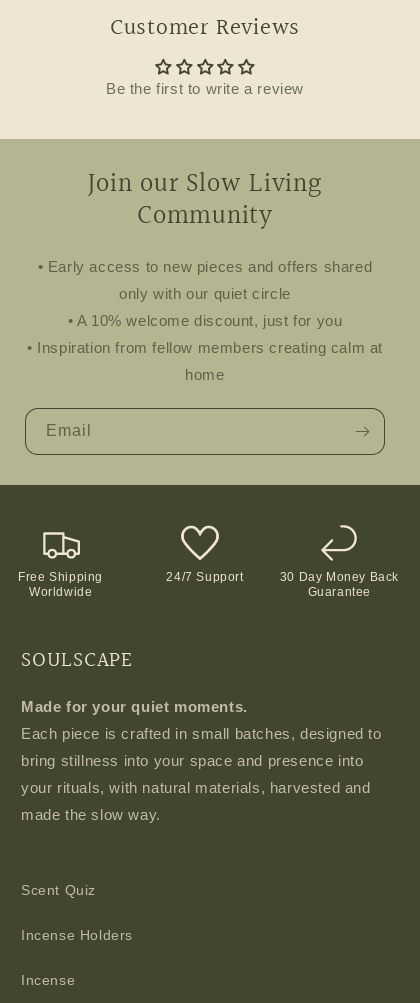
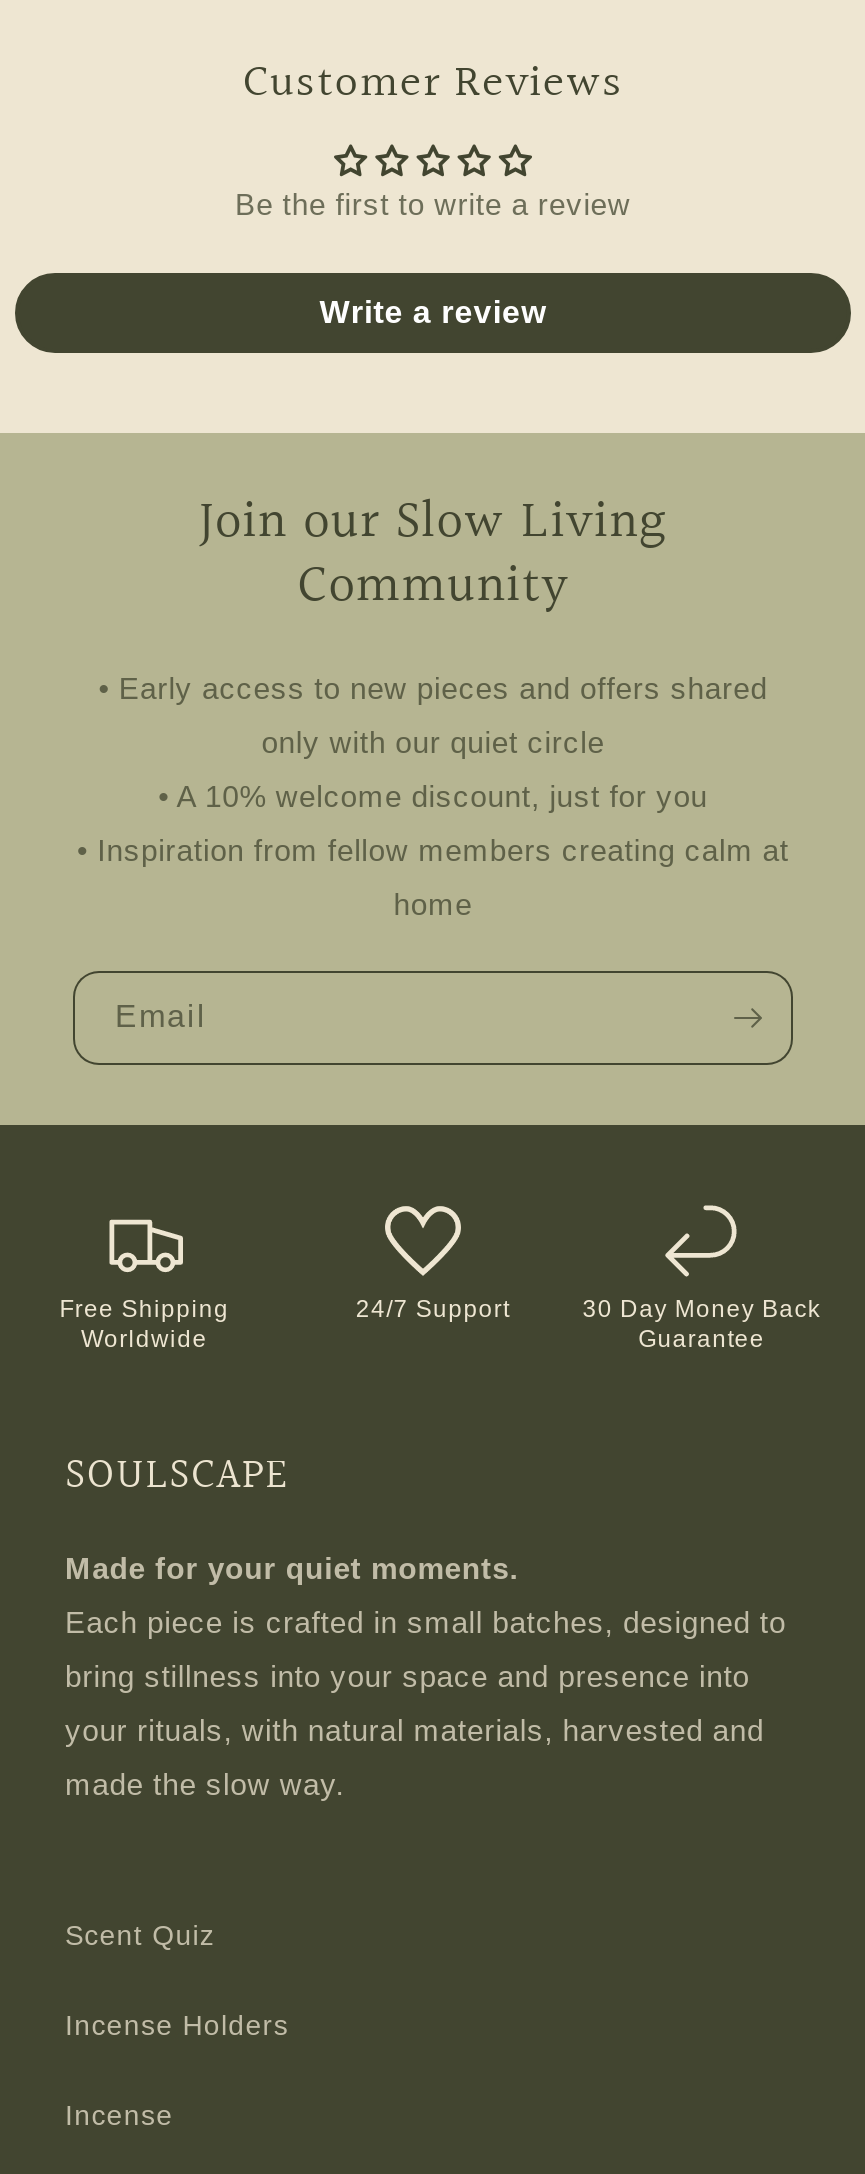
+ Write a review
